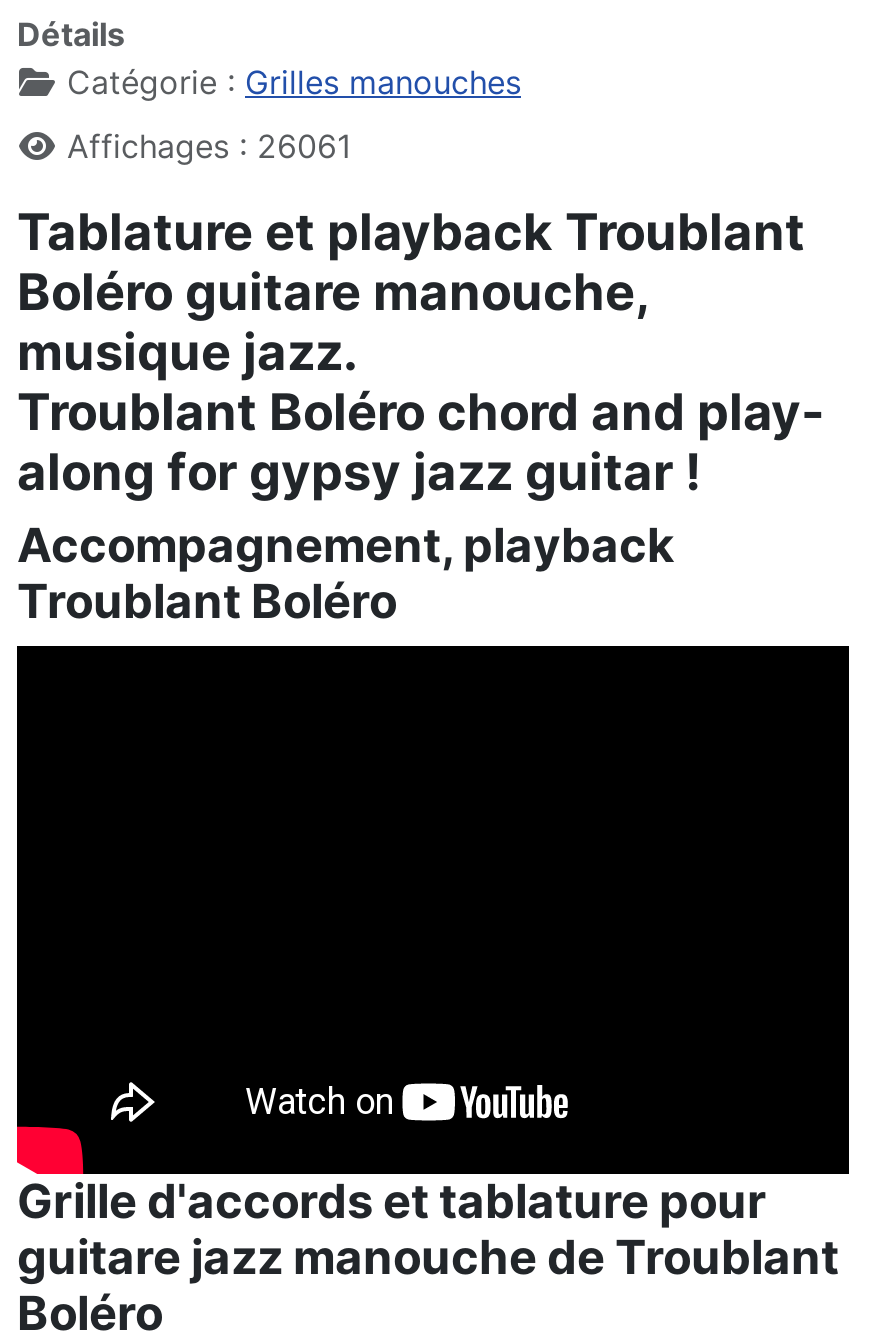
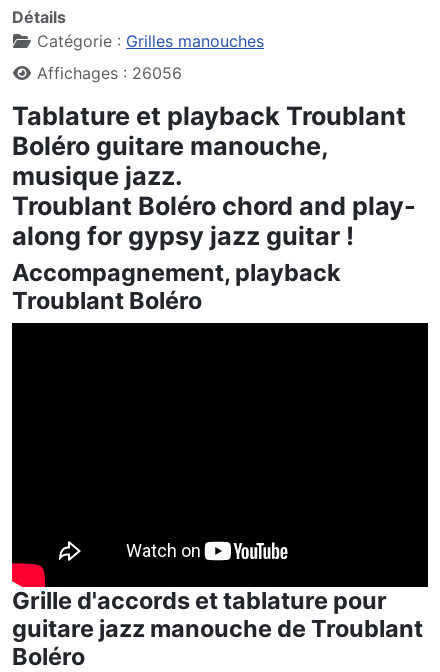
- Affichages : 26061
+ Affichages : 26056
